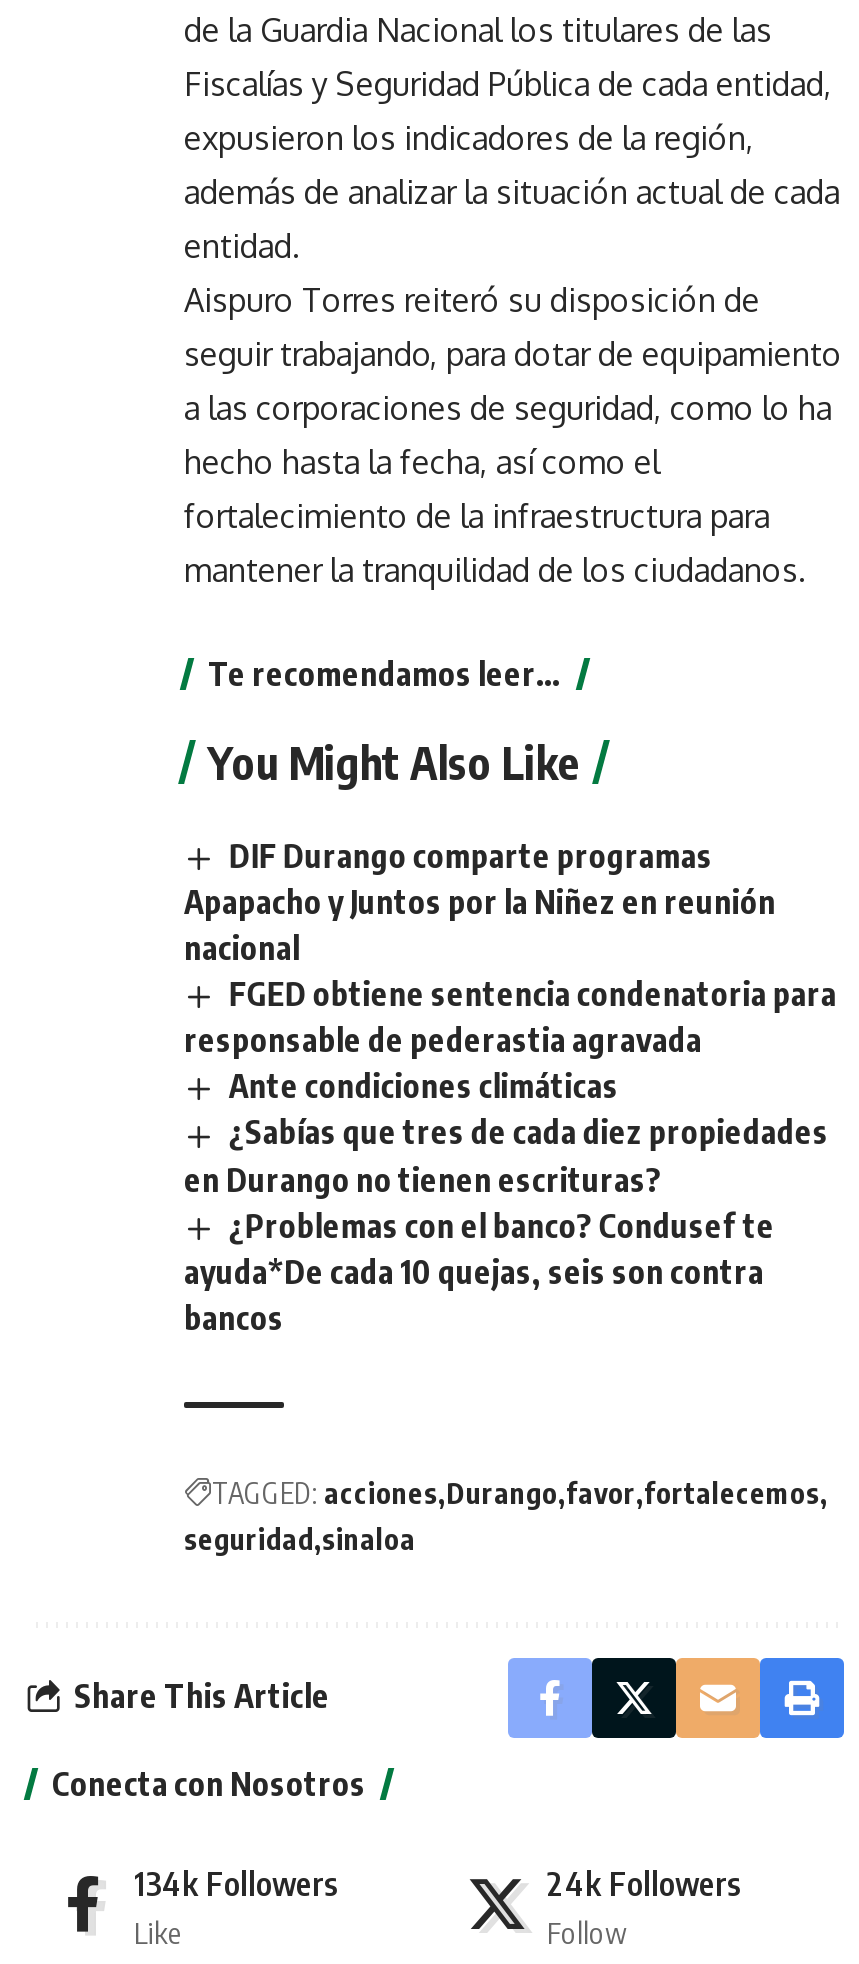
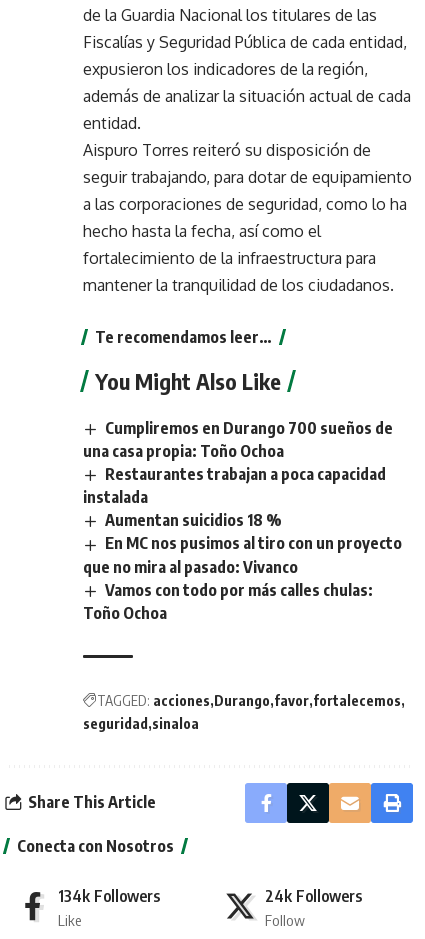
- DIF Durango comparte programas
- Apapacho y Juntos por la Niñez en reunión
- nacional
- FGED obtiene sentencia condenatoria para
- responsable de pederastia agravada
- Ante condiciones climáticas
- ¿Sabías que tres de cada diez propiedades
- en Durango no tienen escrituras?
- ¿Problemas con el banco? Condusef te
- ayuda*De cada 10 quejas, seis son contra
- bancos
+ Cumpliremos en Durango 700 sueños de
+ una casa propia: Toño Ochoa
+ Restaurantes trabajan a poca capacidad
+ instalada
+ Aumentan suicidios 18 %
+ En MC nos pusimos al tiro con un proyecto
+ que no mira al pasado: Vivanco
+ Vamos con todo por más calles chulas:
+ Toño Ochoa
